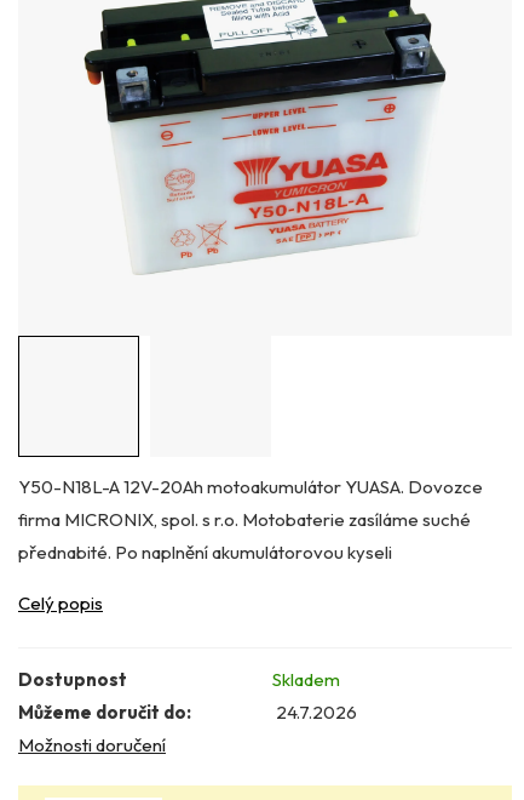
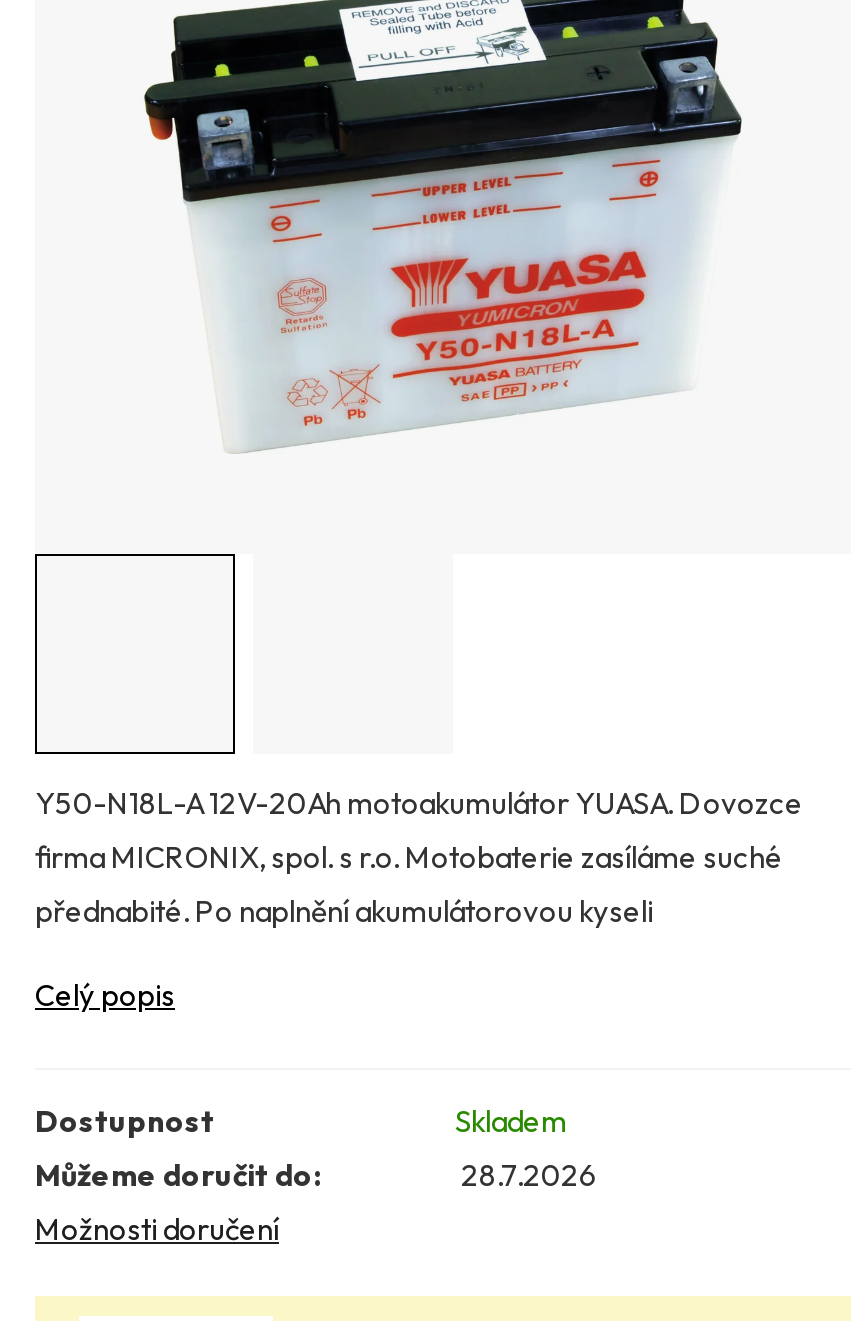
- 24.7.2026
+ 28.7.2026
